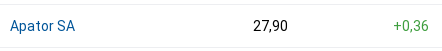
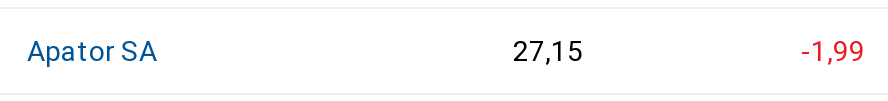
- 27,90
+ 27,15

- +0,36
+ -1,99
